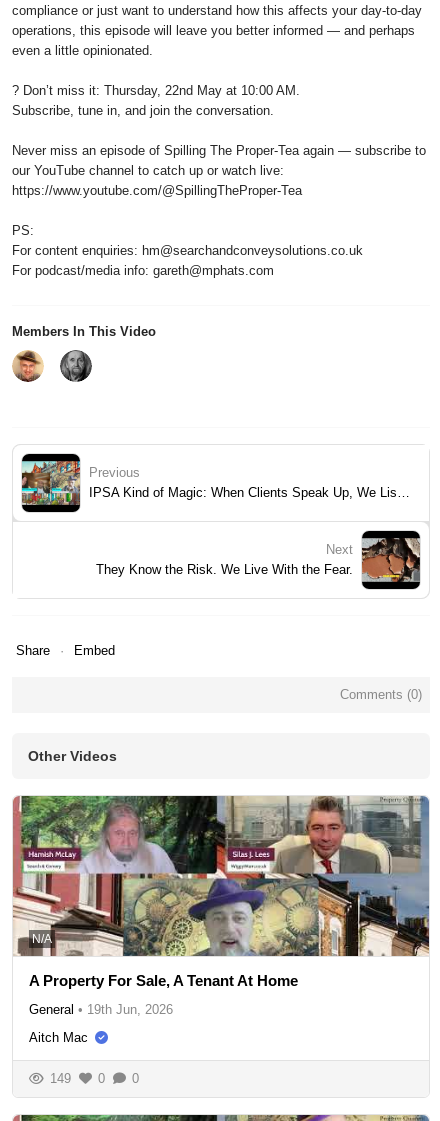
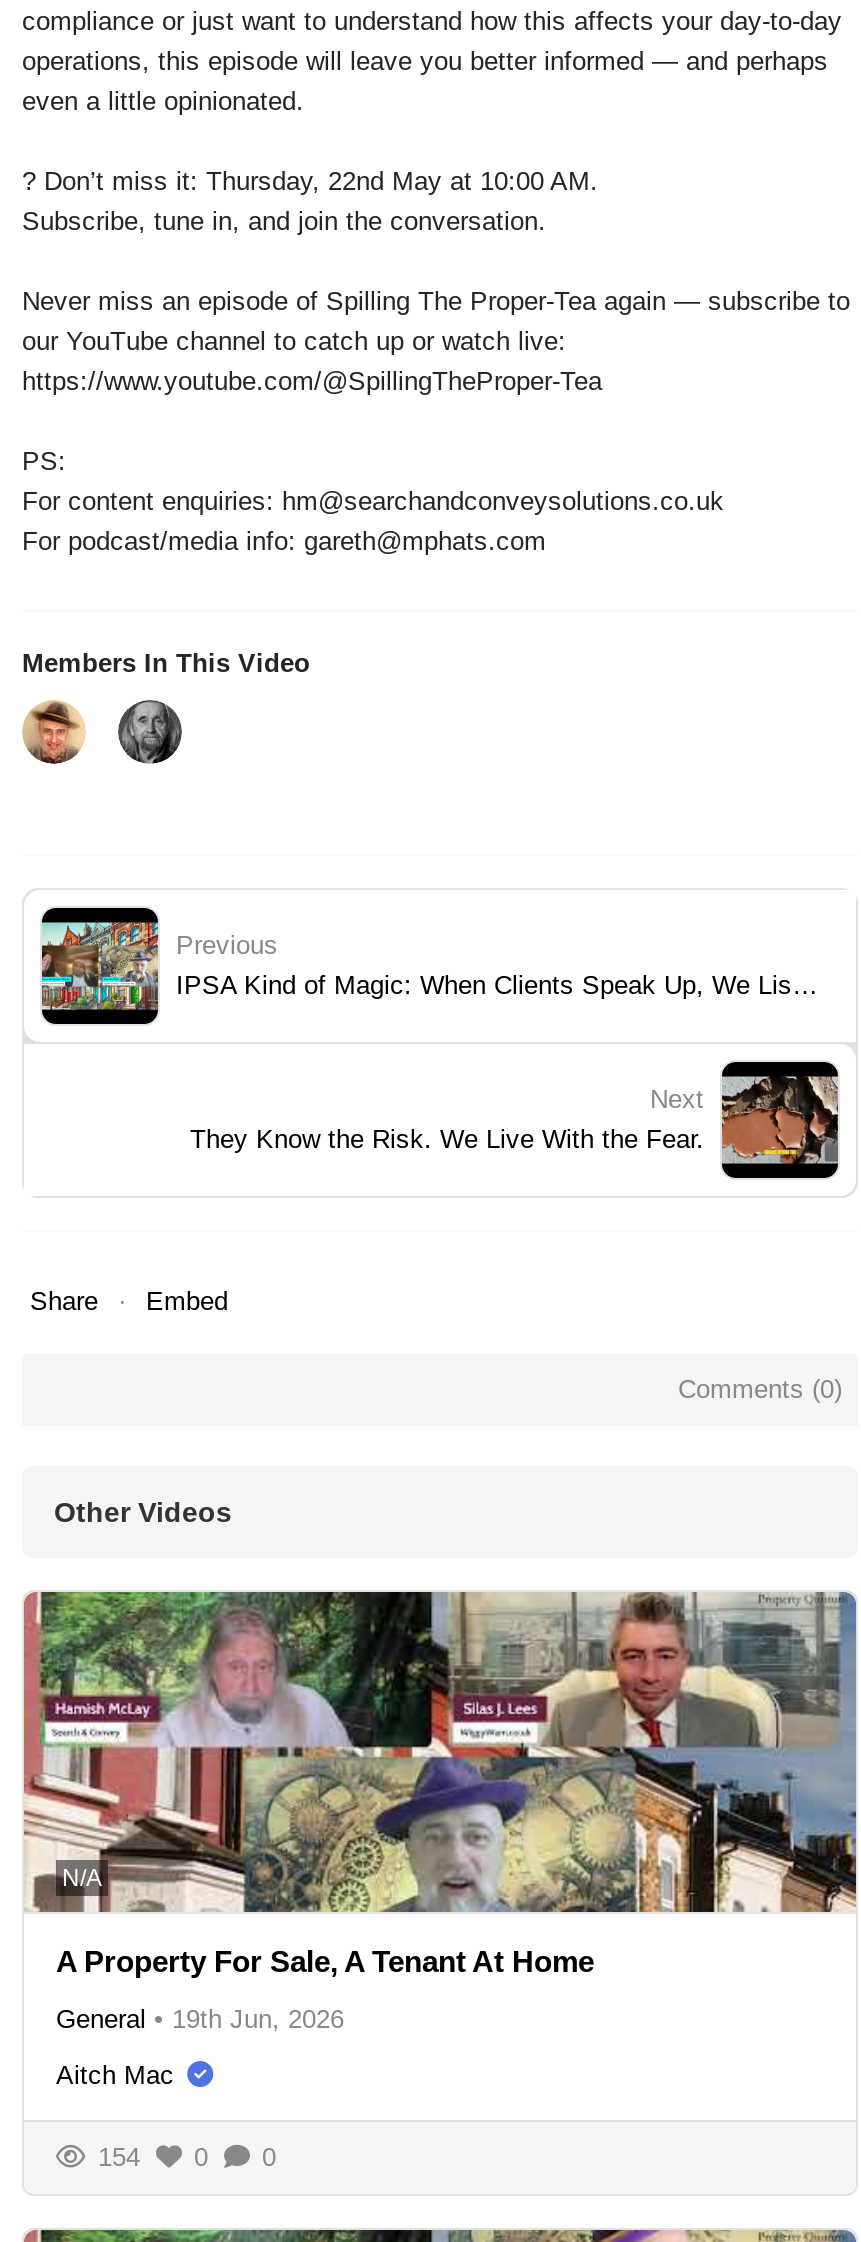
- 149 0 0
+ 154 0 0
